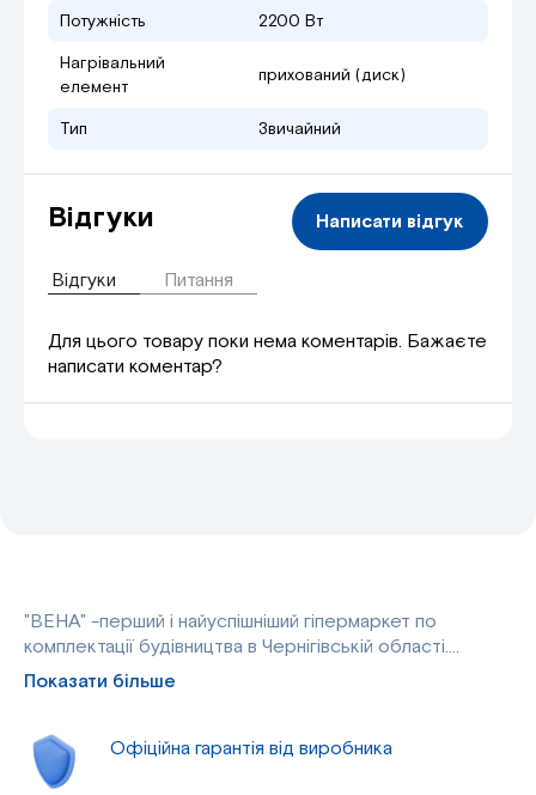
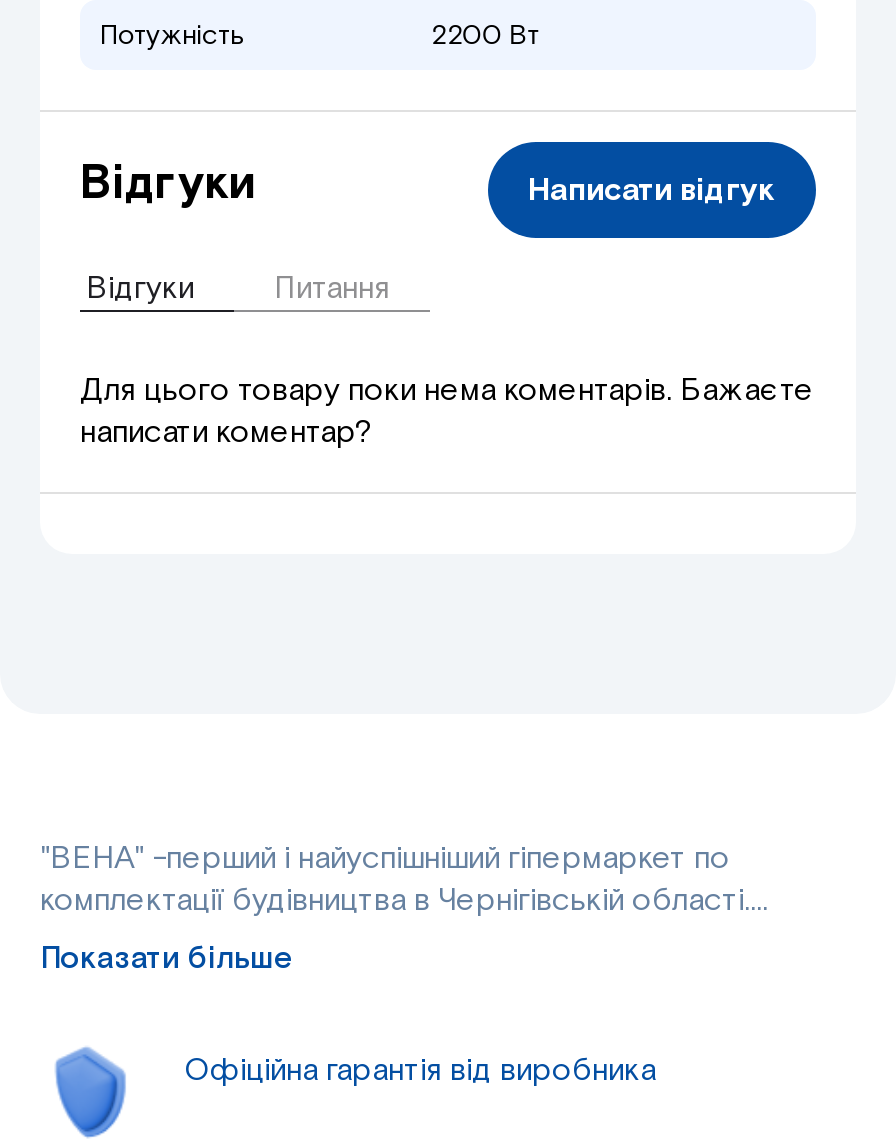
- Нагрівальний
- елемент

- прихований (диск)
- Тип
- Звичайний
